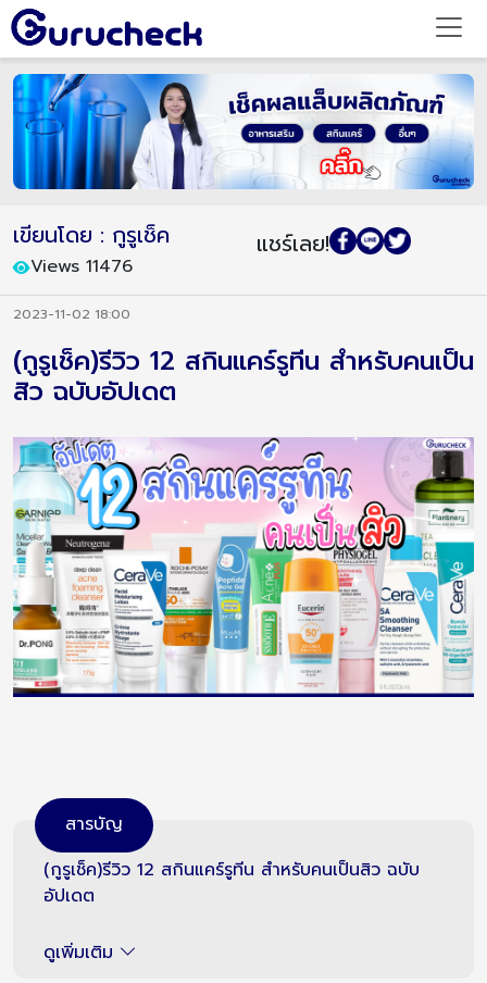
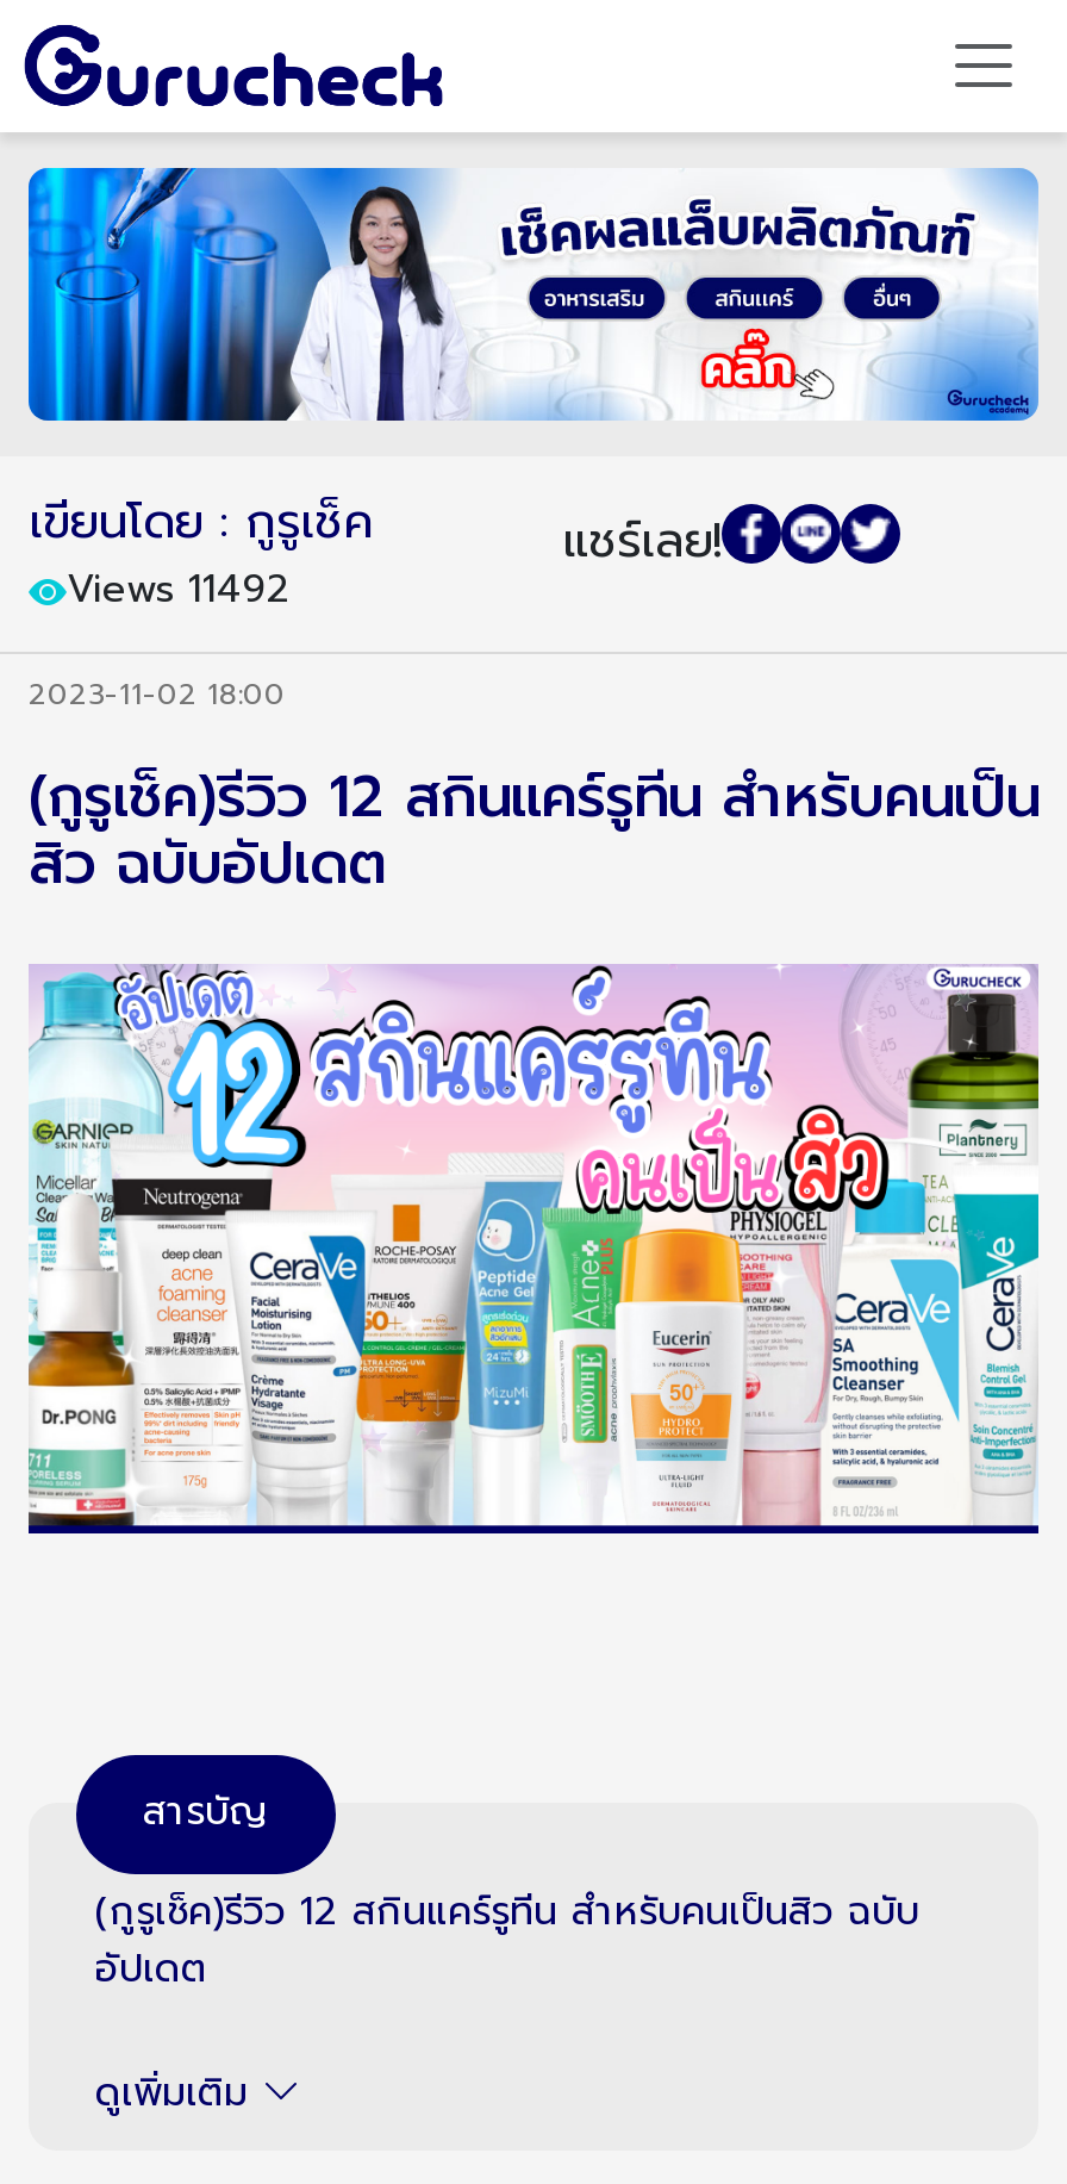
- Views 11476
+ Views 11492
